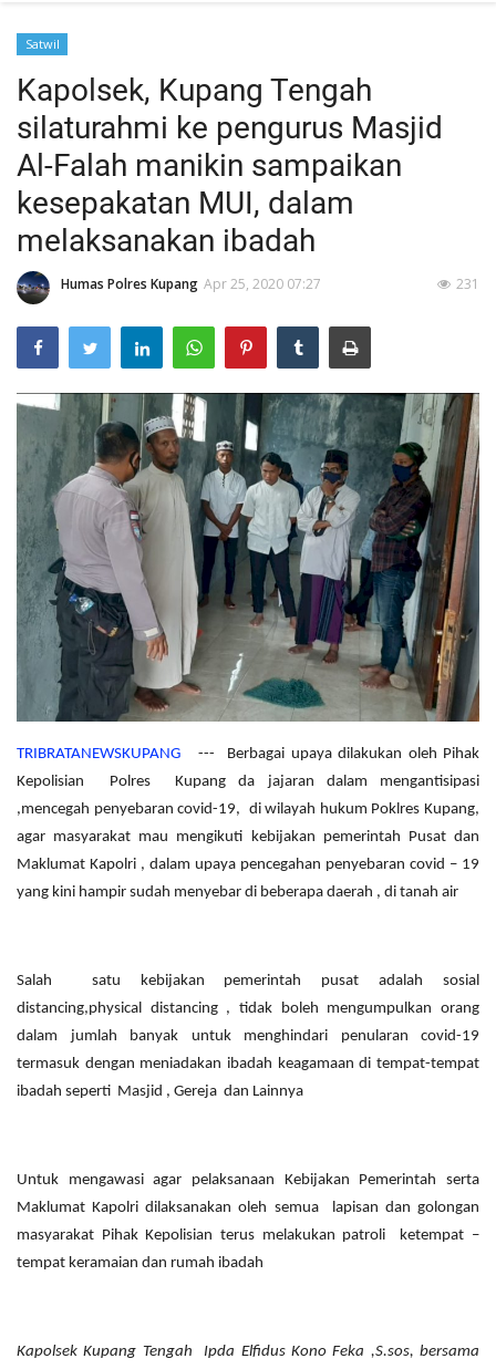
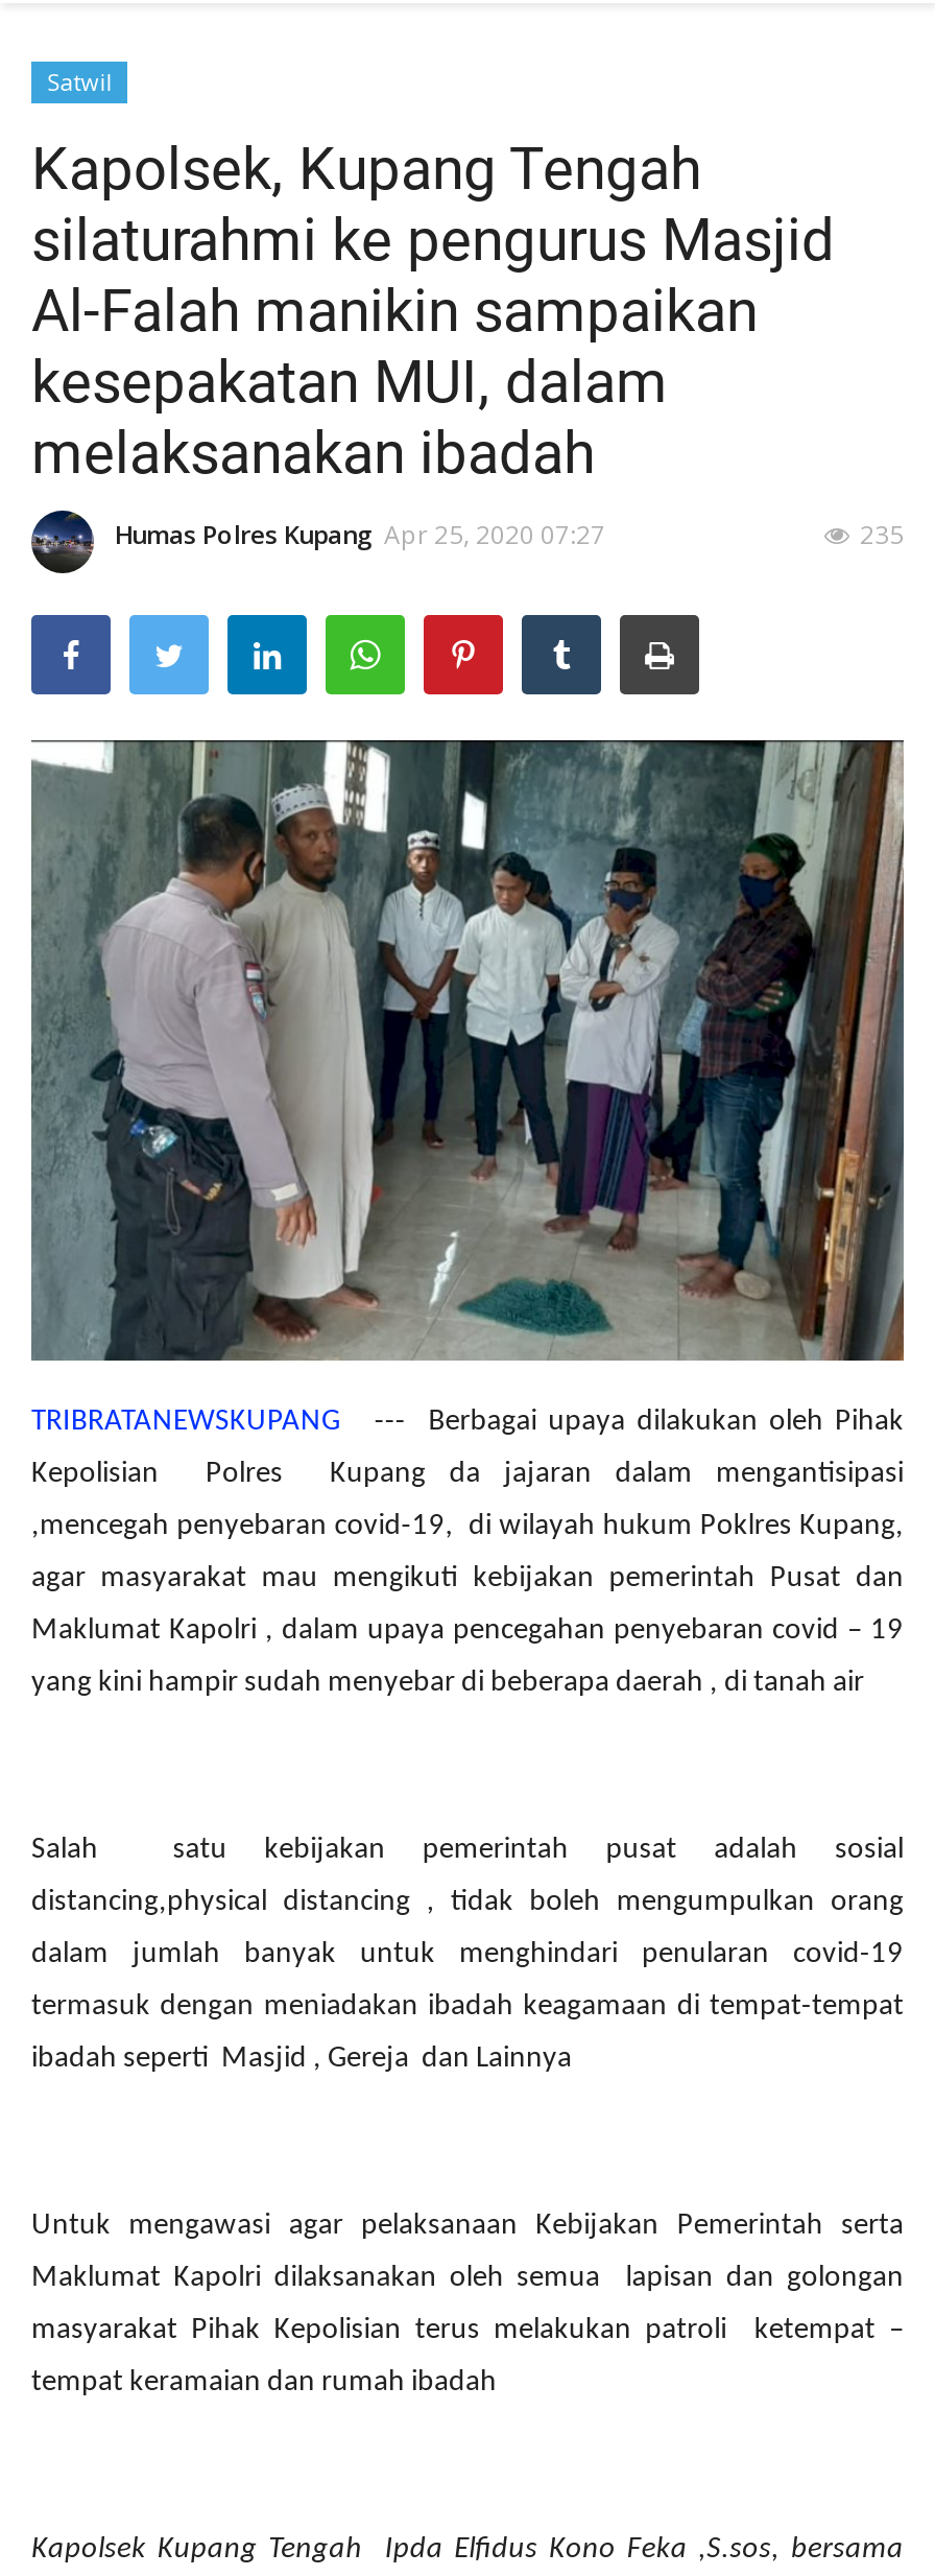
- 231
+ 235
